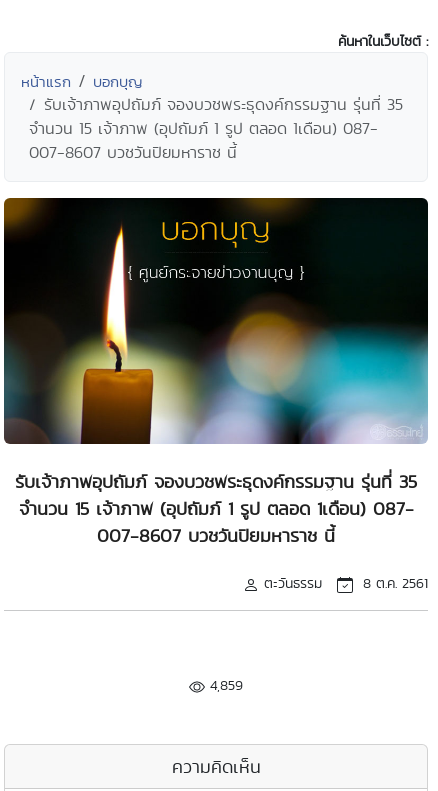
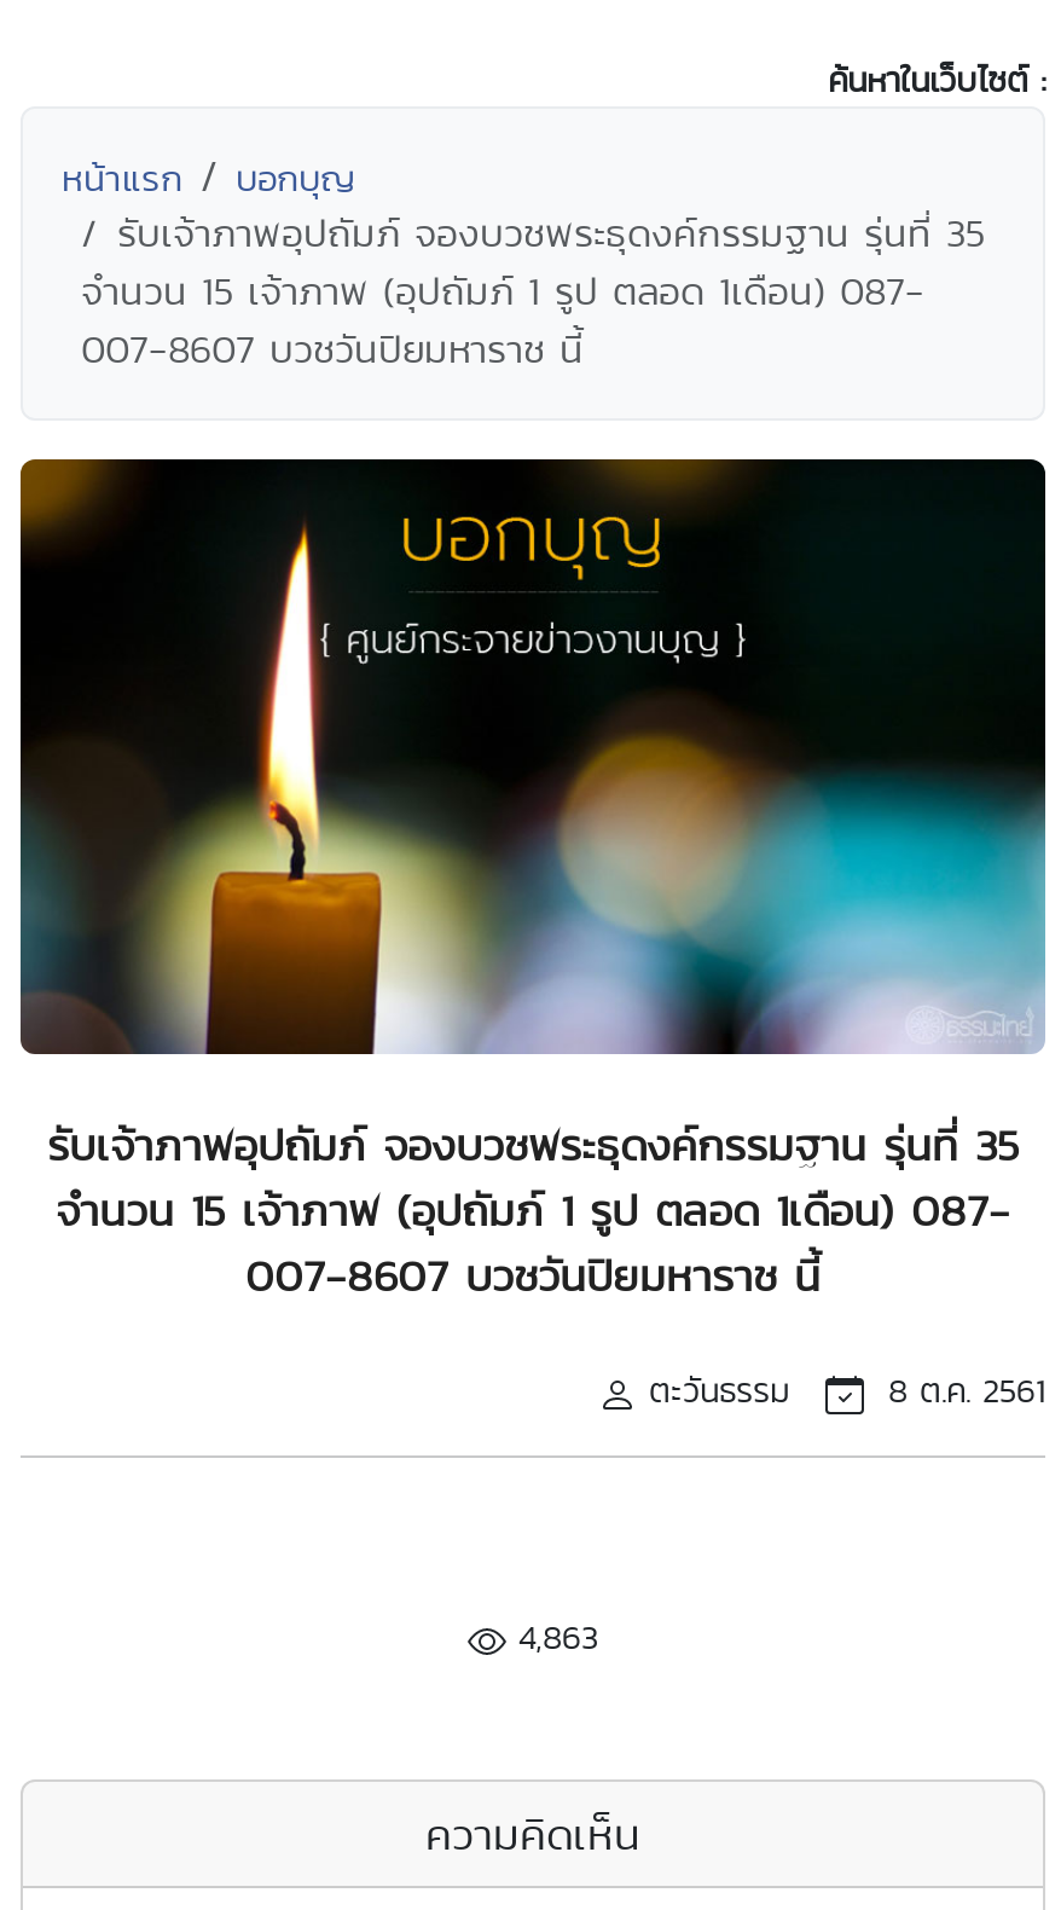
- 4,859
+ 4,863
